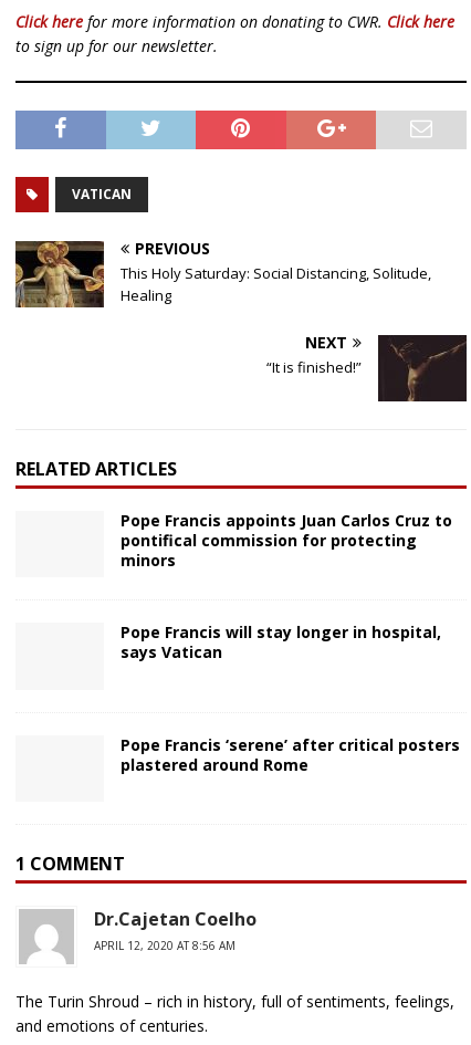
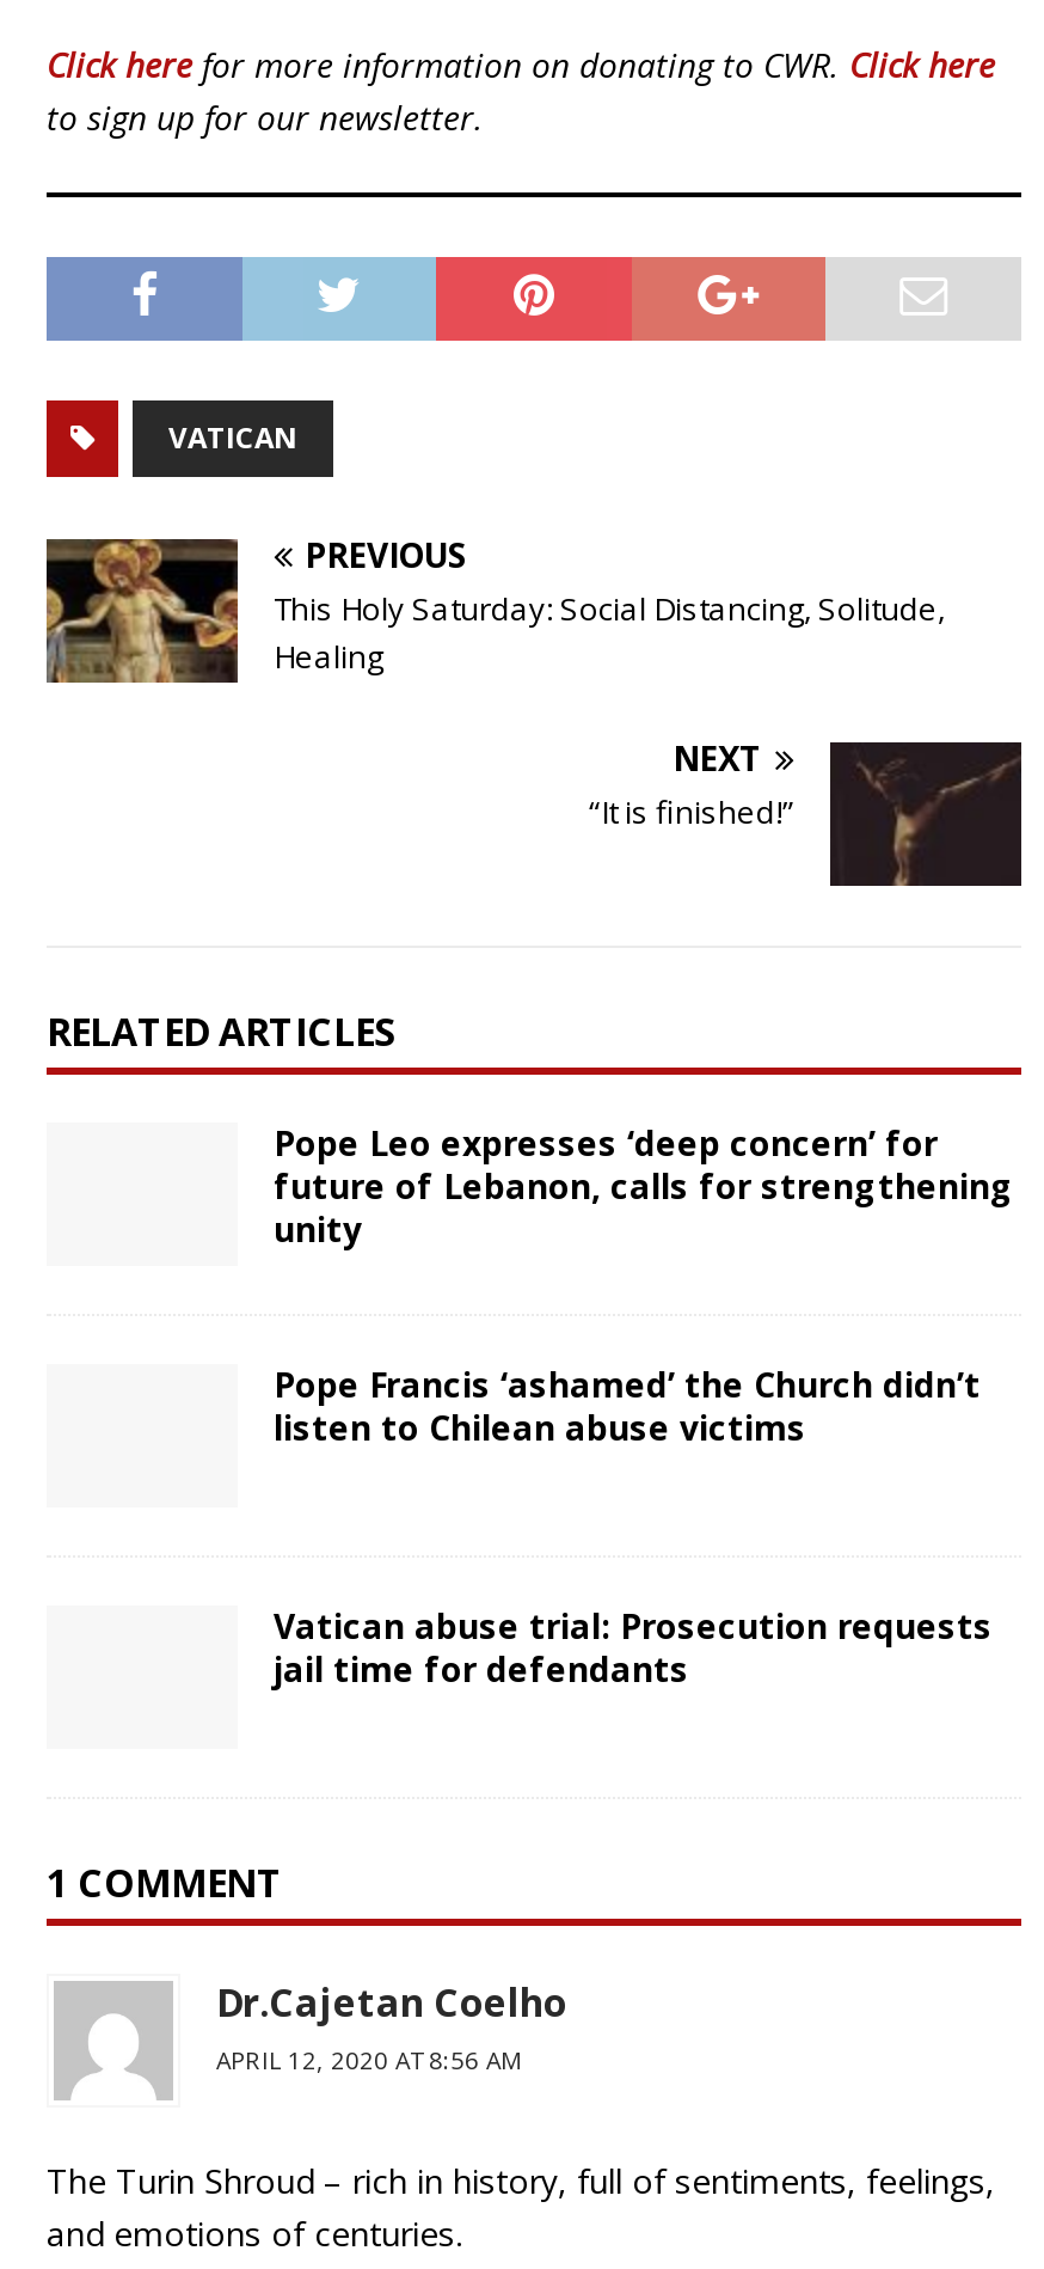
- Pope Francis appoints Juan Carlos Cruz to
- pontifical commission for protecting
- minors
+ Pope Leo expresses ‘deep concern’ for
+ future of Lebanon, calls for strengthening
+ unity

- Pope Francis will stay longer in hospital,
- says Vatican
+ Pope Francis ‘ashamed’ the Church didn’t
+ listen to Chilean abuse victims

- Pope Francis ‘serene’ after critical posters
- plastered around Rome
+ Vatican abuse trial: Prosecution requests
+ jail time for defendants
